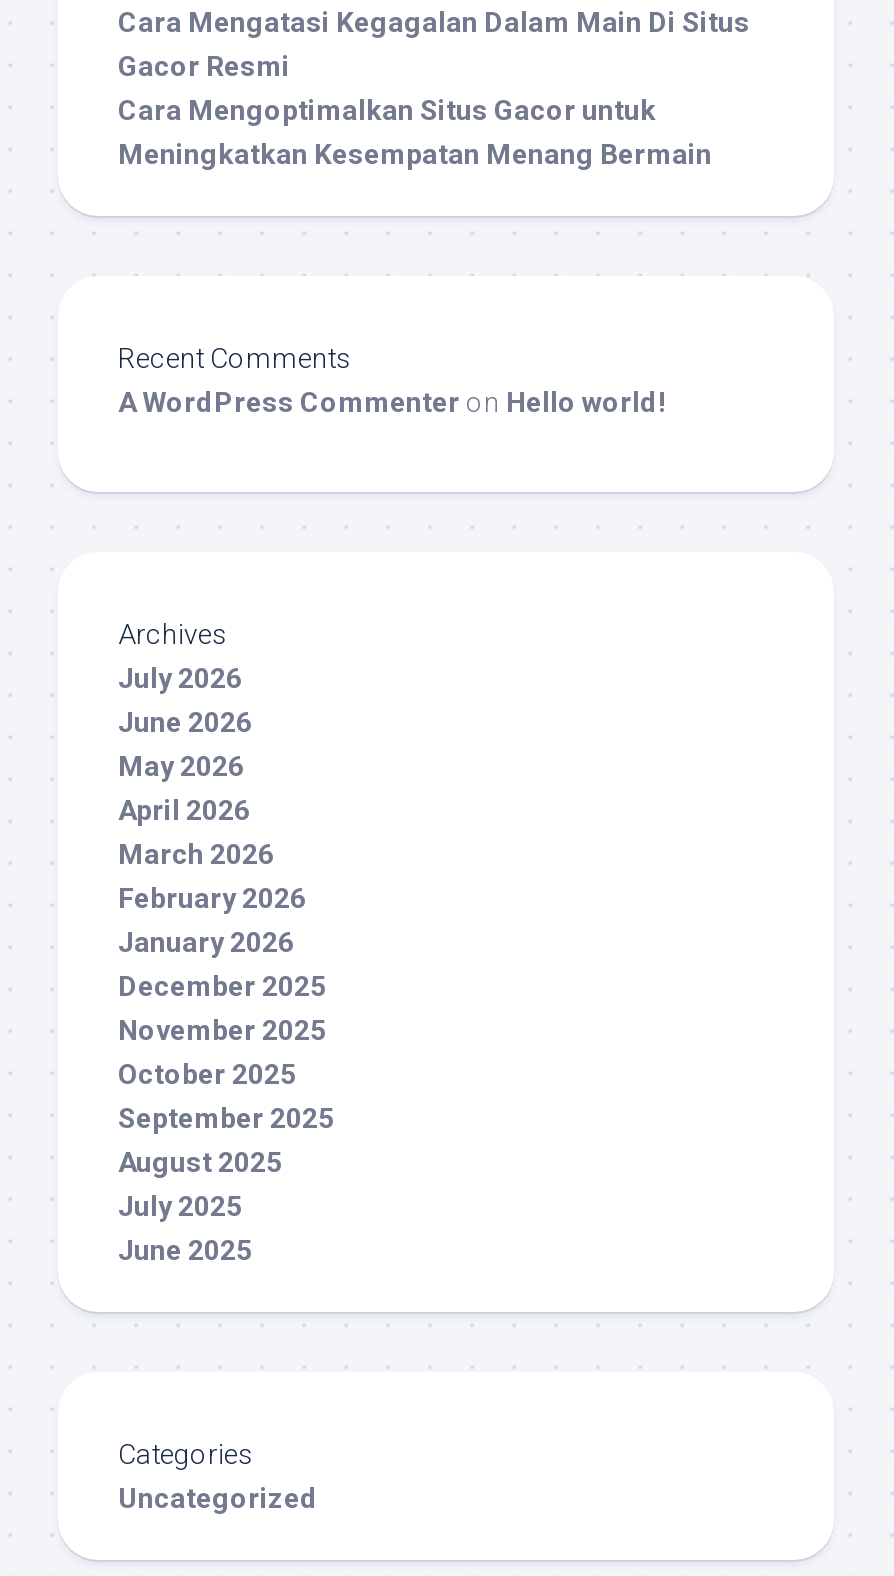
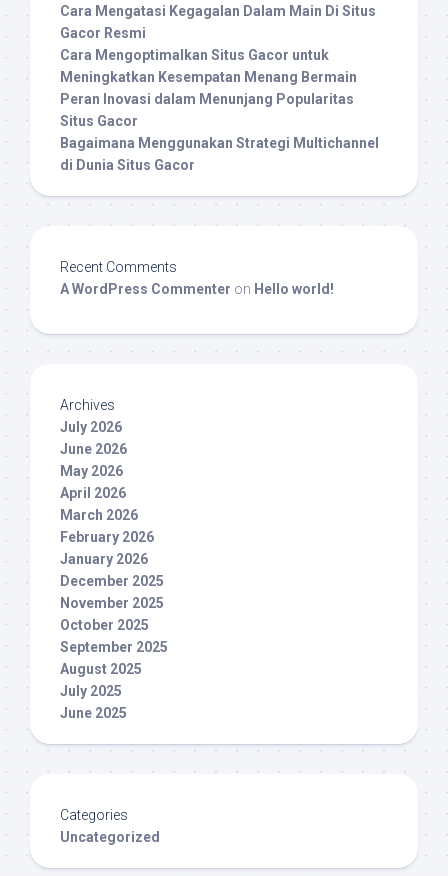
+ Peran Inovasi dalam Menunjang Popularitas
+ Situs Gacor
+ Bagaimana Menggunakan Strategi Multichannel
+ di Dunia Situs Gacor
